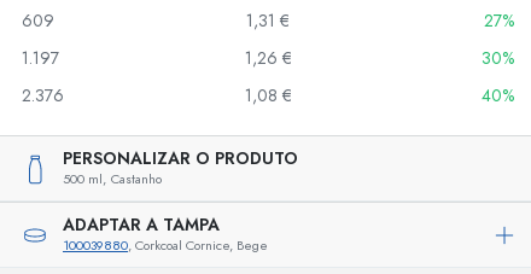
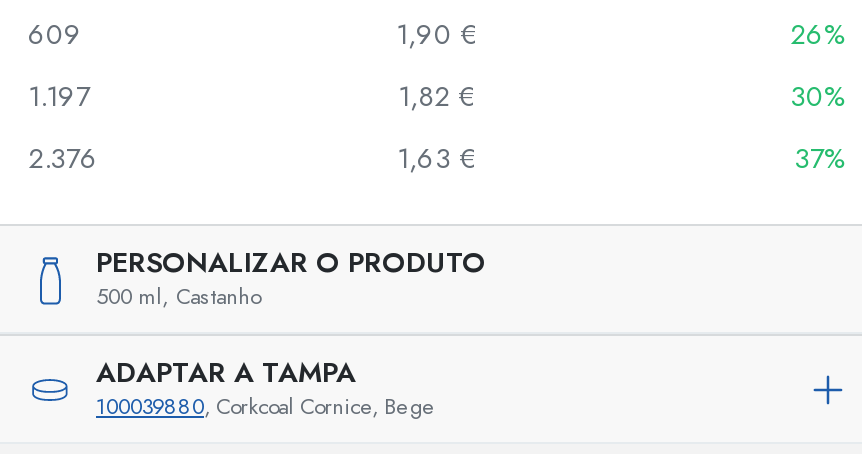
- 1,31 €
+ 1,90 €

- 27%
+ 26%

- 1,26 €
+ 1,82 €

- 1,08 €
+ 1,63 €

- 40%
+ 37%
